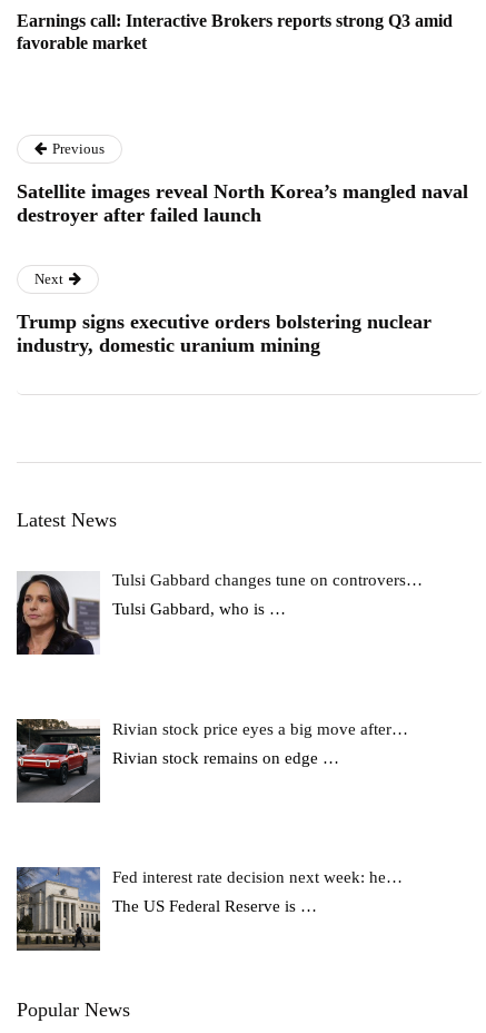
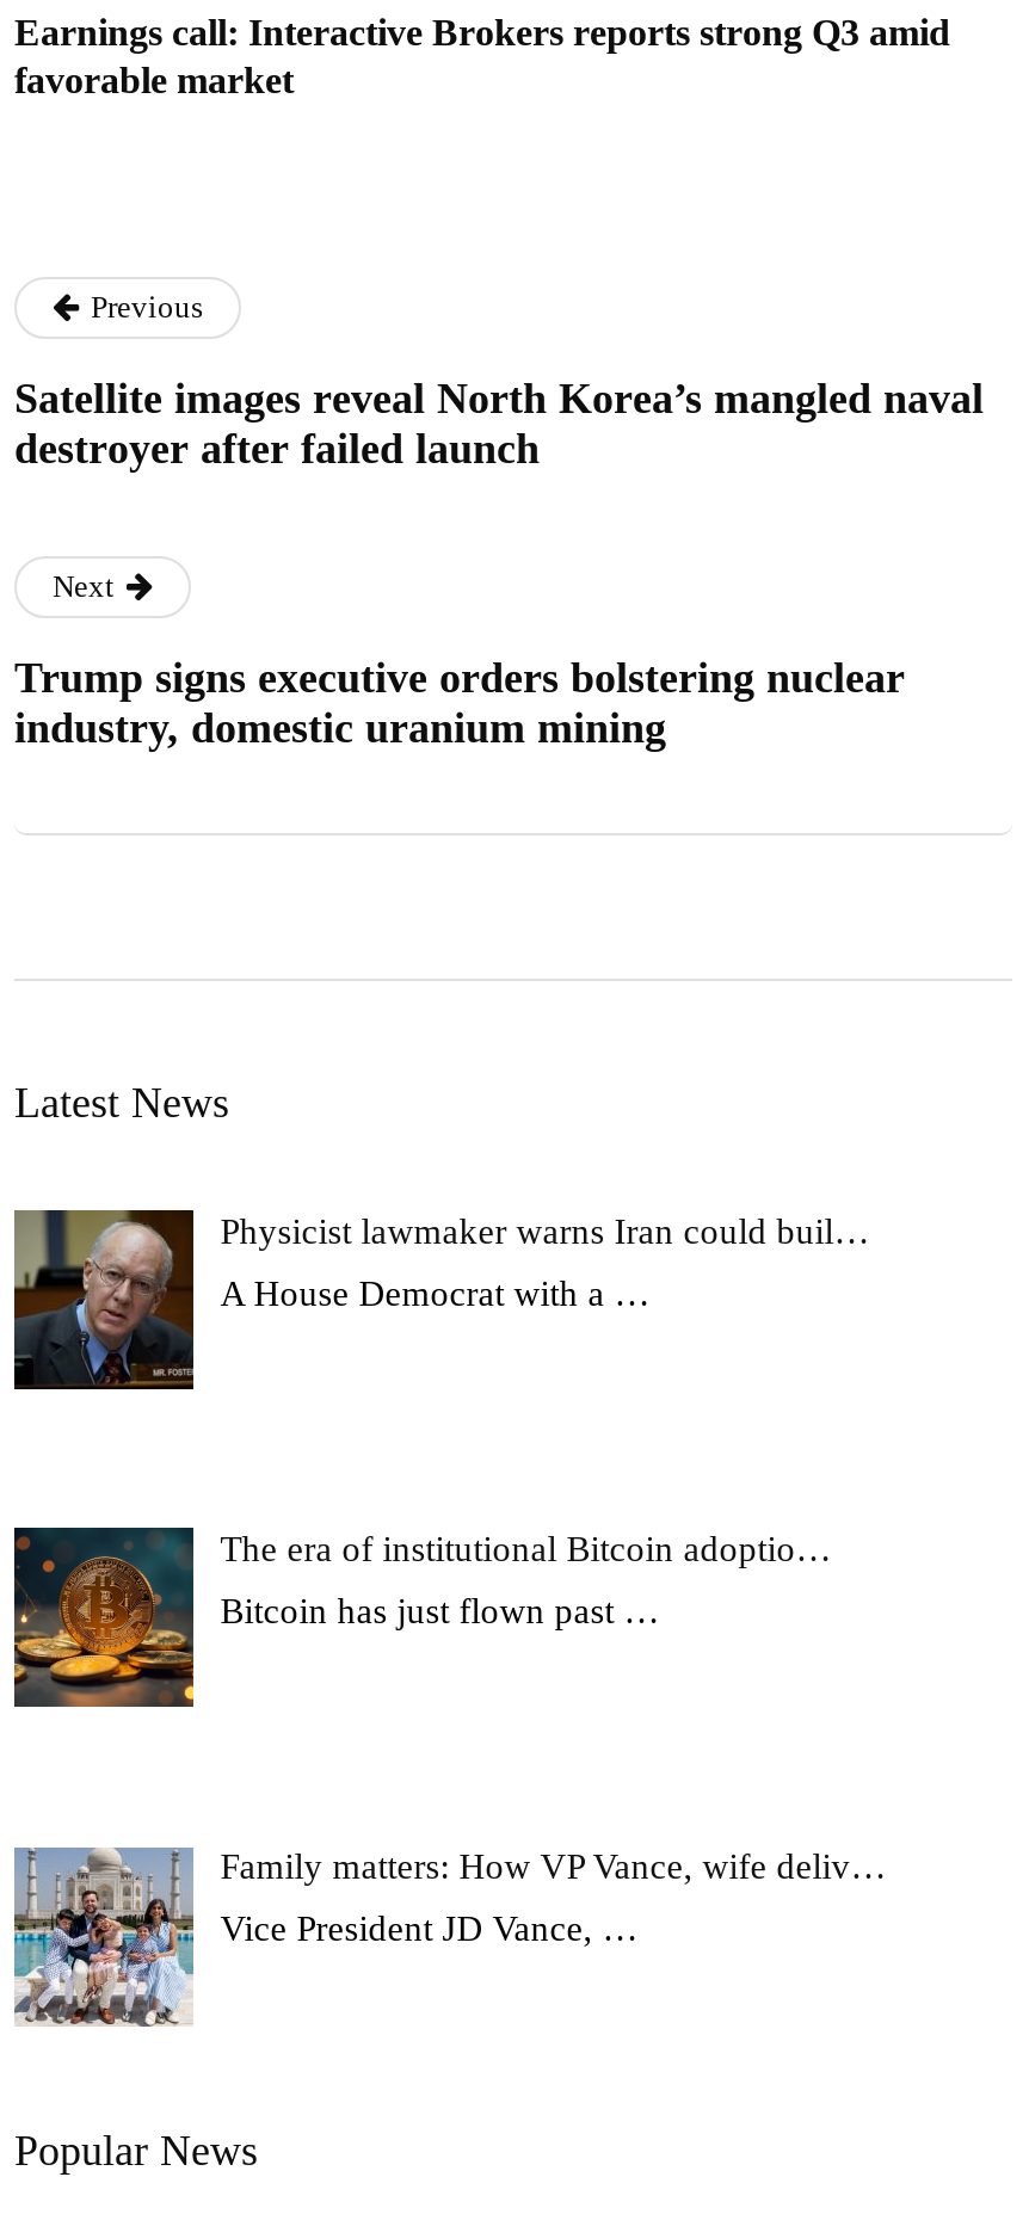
- [image]
- Tulsi Gabbard changes tune on controvers…
+ [image]
+ Physicist lawmaker warns Iran could buil…

- Tulsi Gabbard, who is …
+ A House Democrat with a …

- [image]
- Rivian stock price eyes a big move after…
+ [image]
+ The era of institutional Bitcoin adoptio…

- Rivian stock remains on edge …
+ Bitcoin has just flown past …

- [image]
- Fed interest rate decision next week: he…
+ [image]
+ Family matters: How VP Vance, wife deliv…

- The US Federal Reserve is …
+ Vice President JD Vance, …
